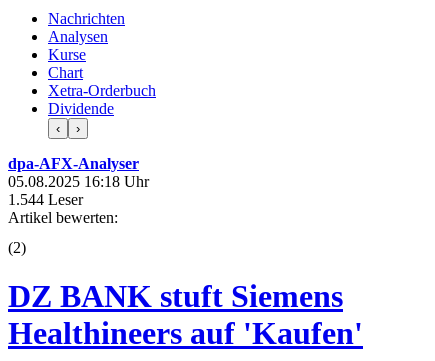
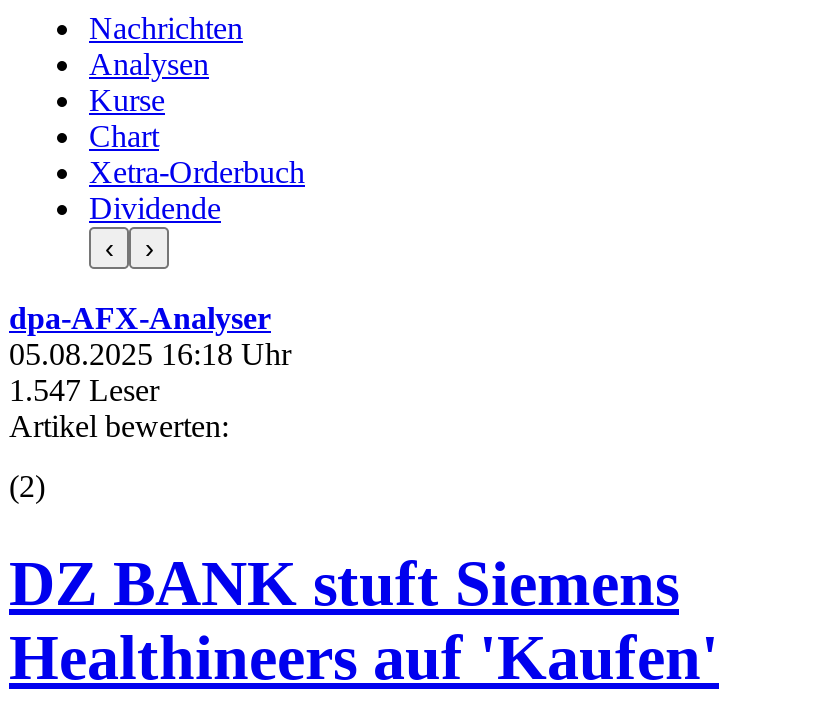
- 1.544 Leser
+ 1.547 Leser
